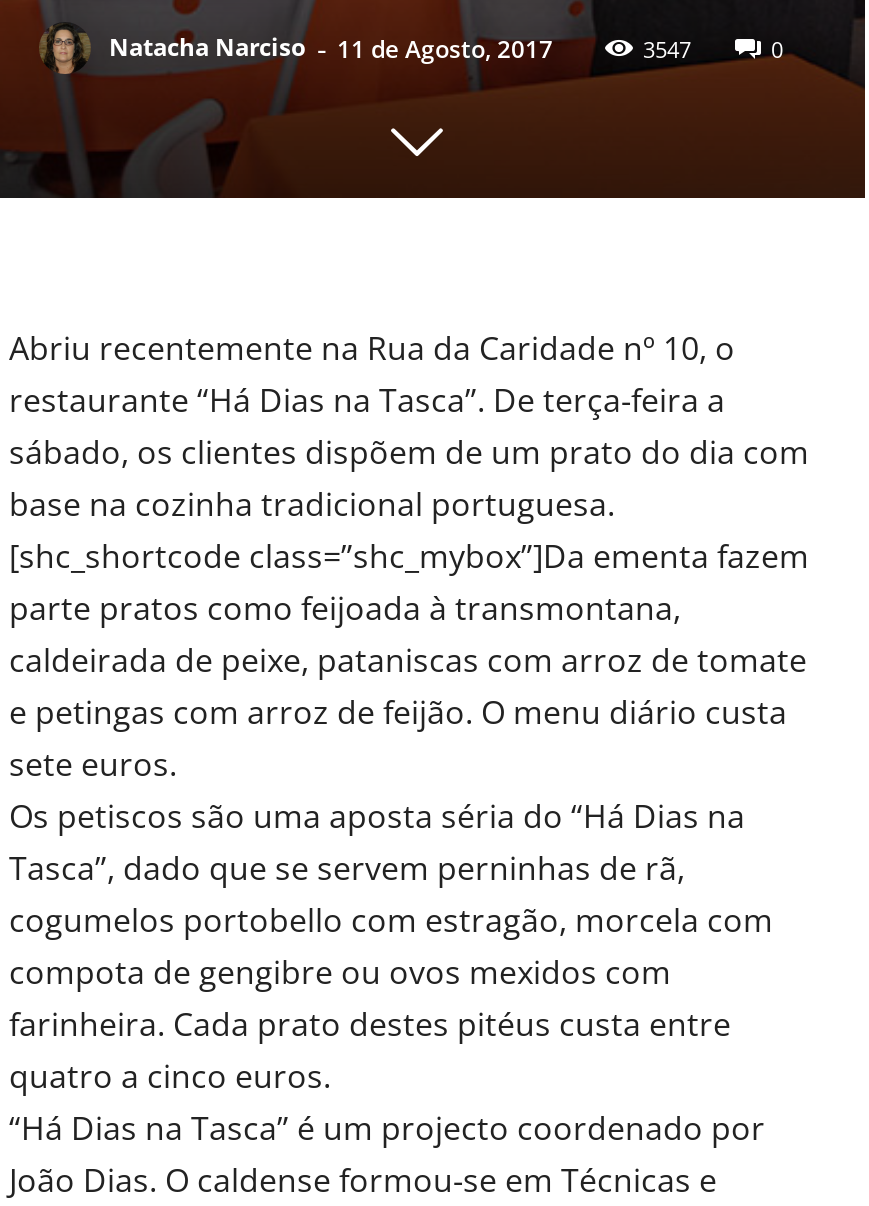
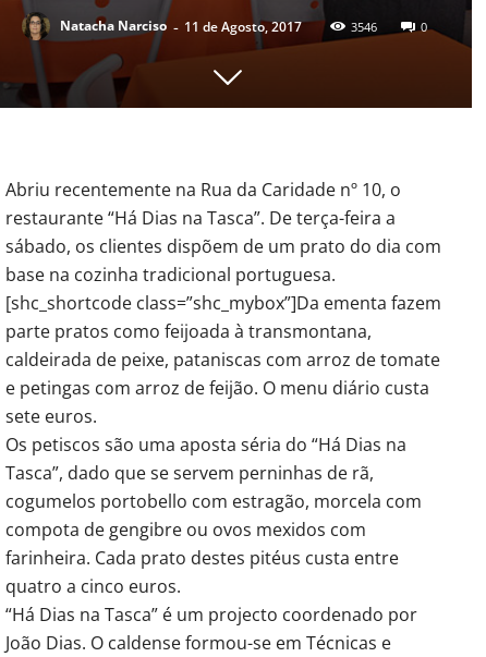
- 3547
+ 3546
